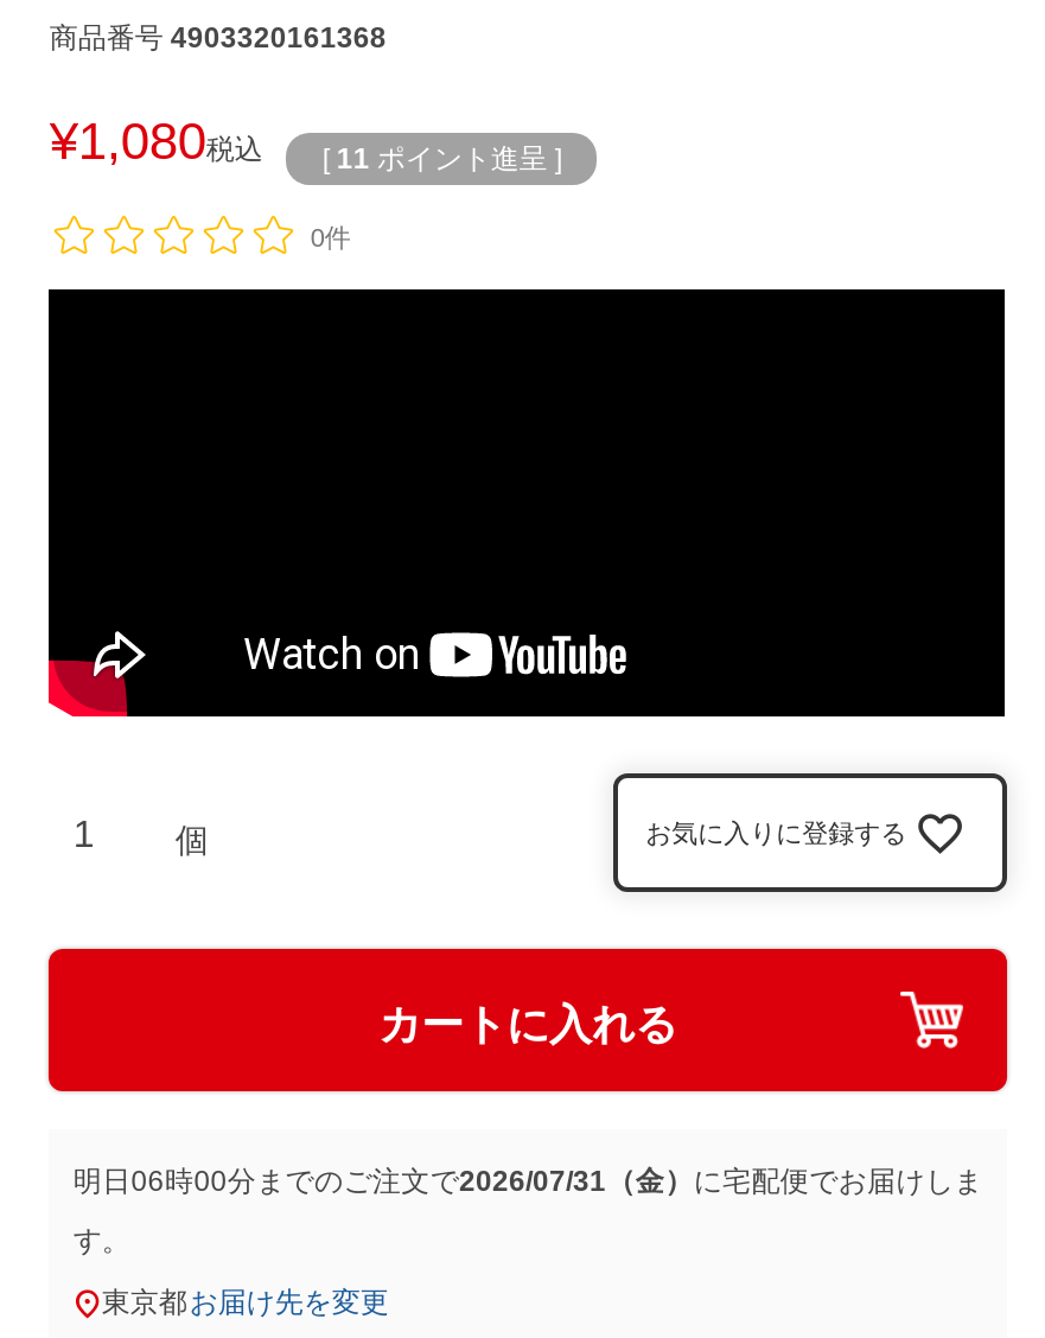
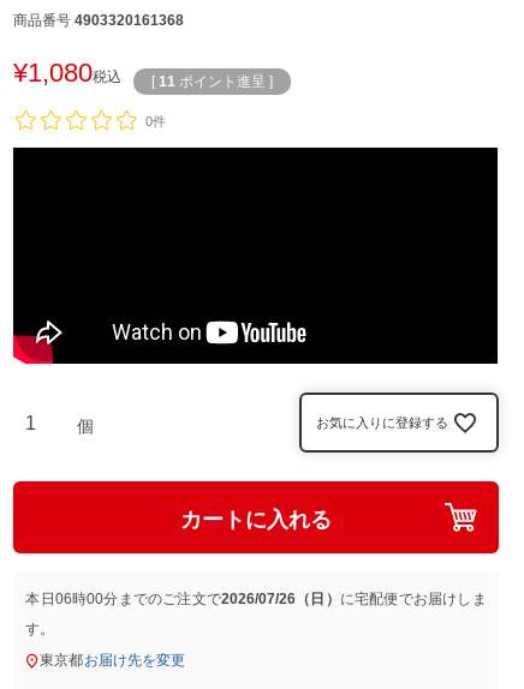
- 明日06時00分までのご注文で2026/07/31（金）に宅配便でお届けしま
+ 本日06時00分までのご注文で2026/07/26（日）に宅配便でお届けしま
